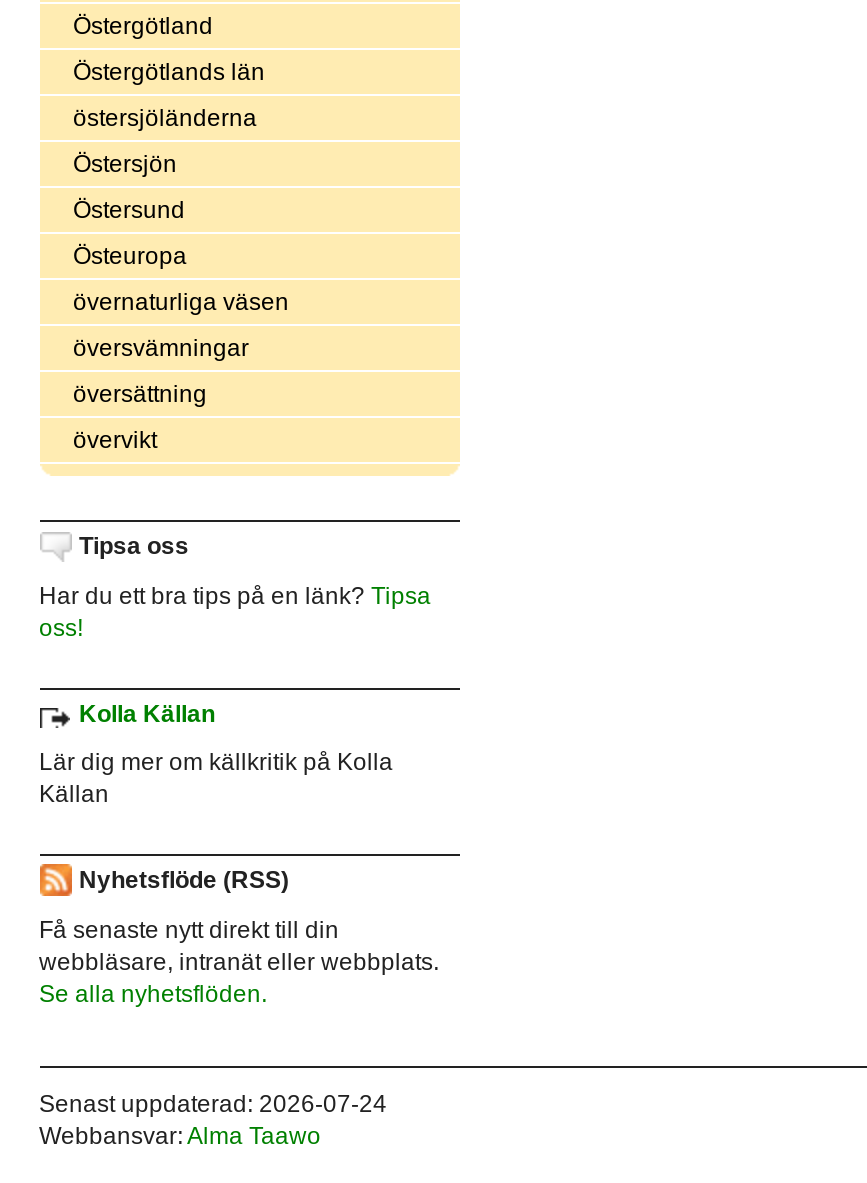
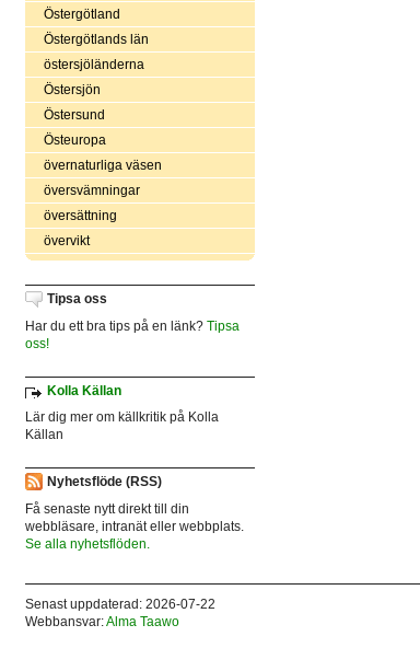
- Senast uppdaterad: 2026-07-24
+ Senast uppdaterad: 2026-07-22
